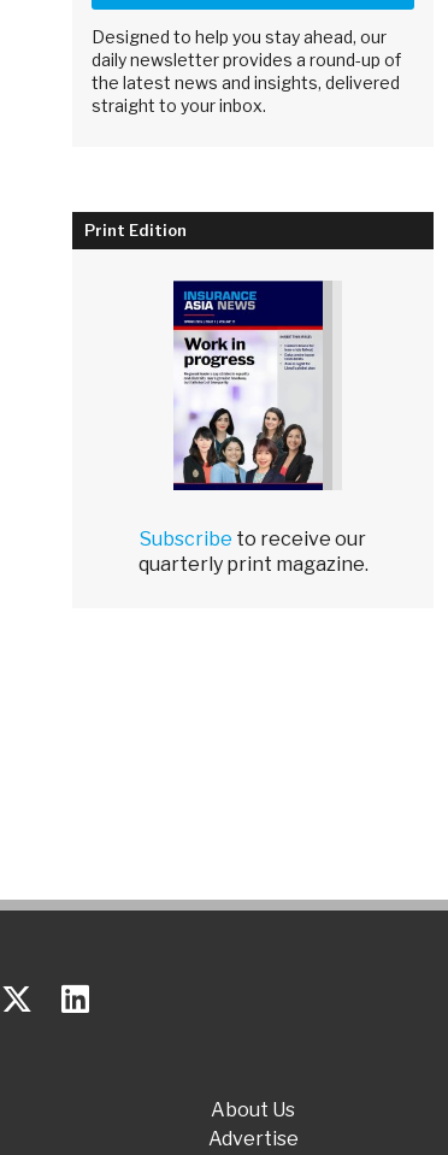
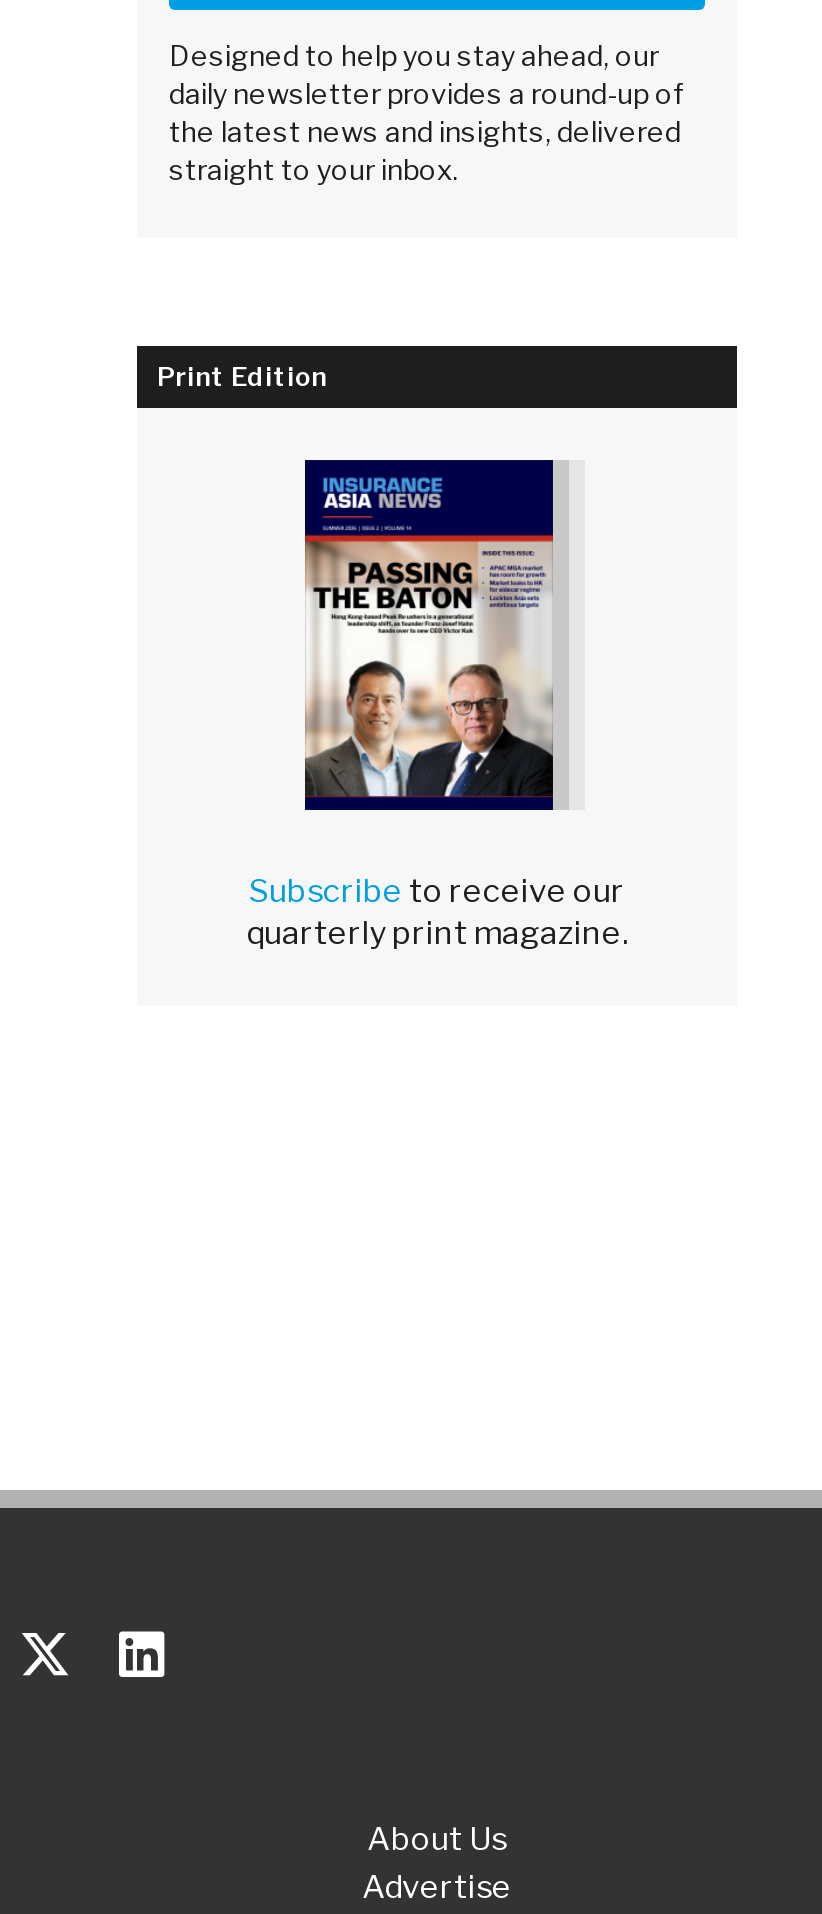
- [image]
+ [image]
